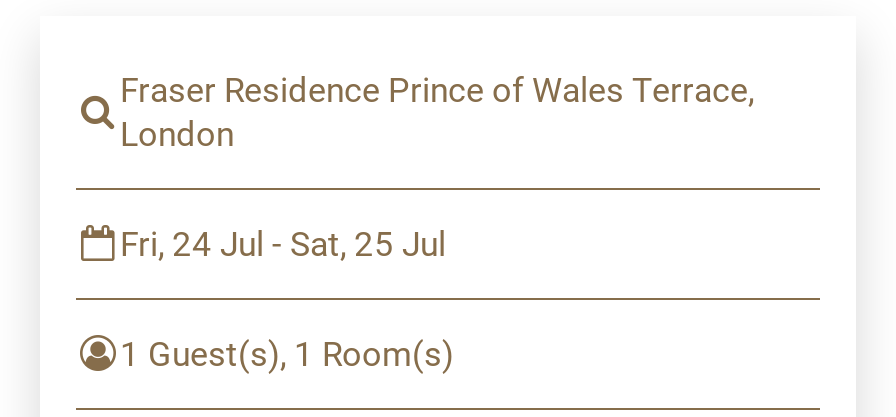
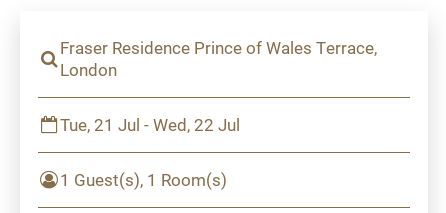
- Fri, 24 Jul - Sat, 25 Jul
+ Tue, 21 Jul - Wed, 22 Jul
